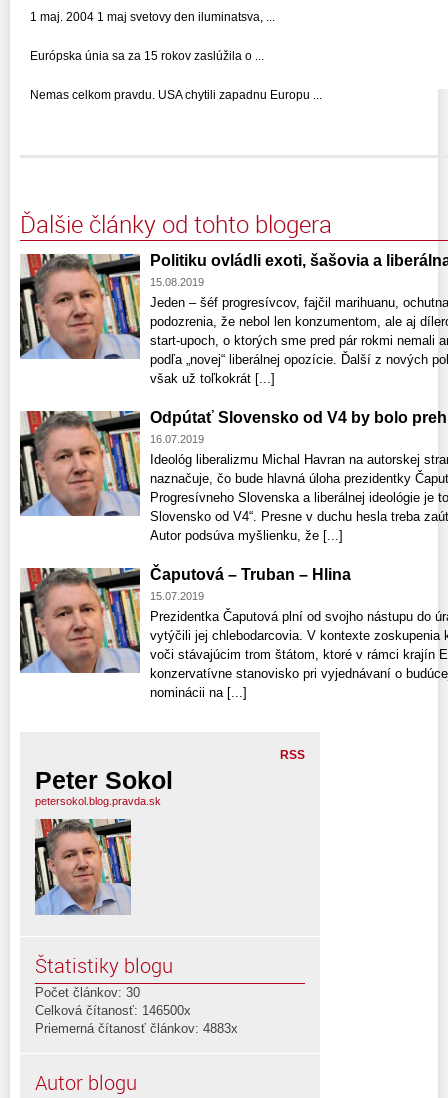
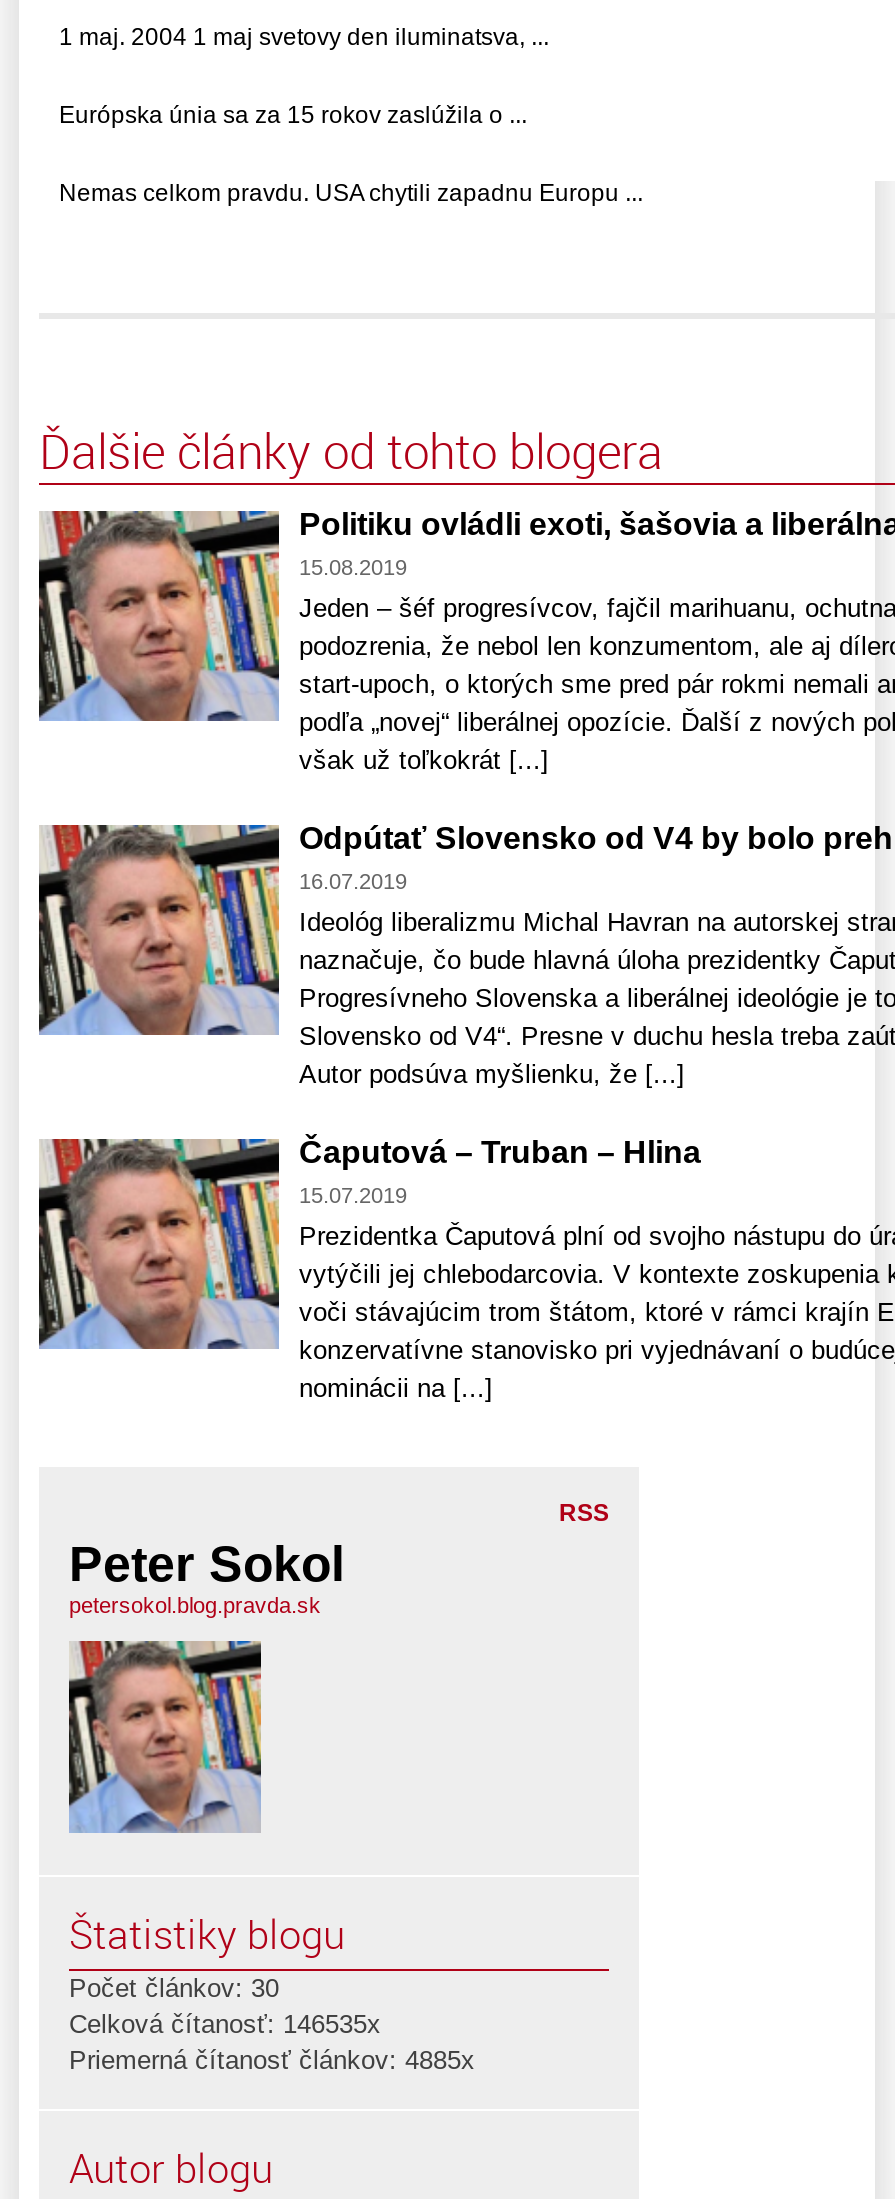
- Celková čítanosť: 146500x
+ Celková čítanosť: 146535x

- Priemerná čítanosť článkov: 4883x
+ Priemerná čítanosť článkov: 4885x
